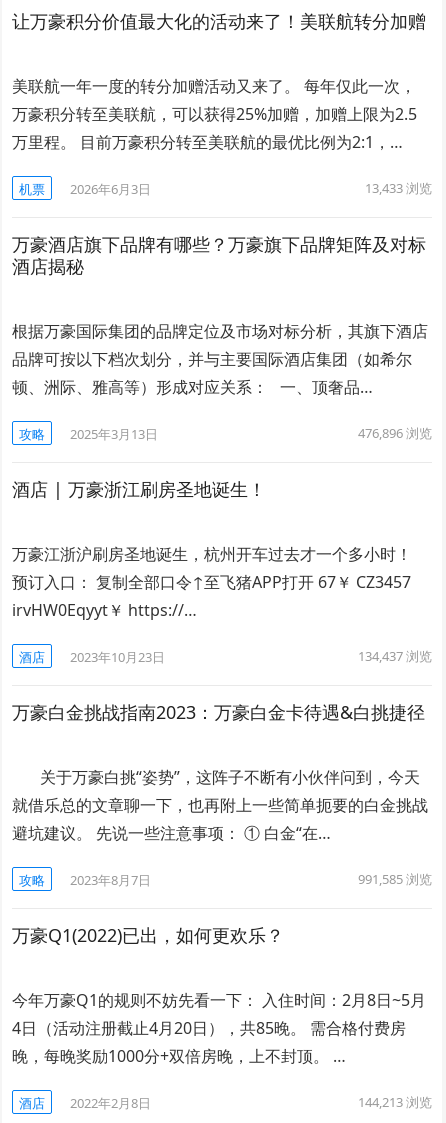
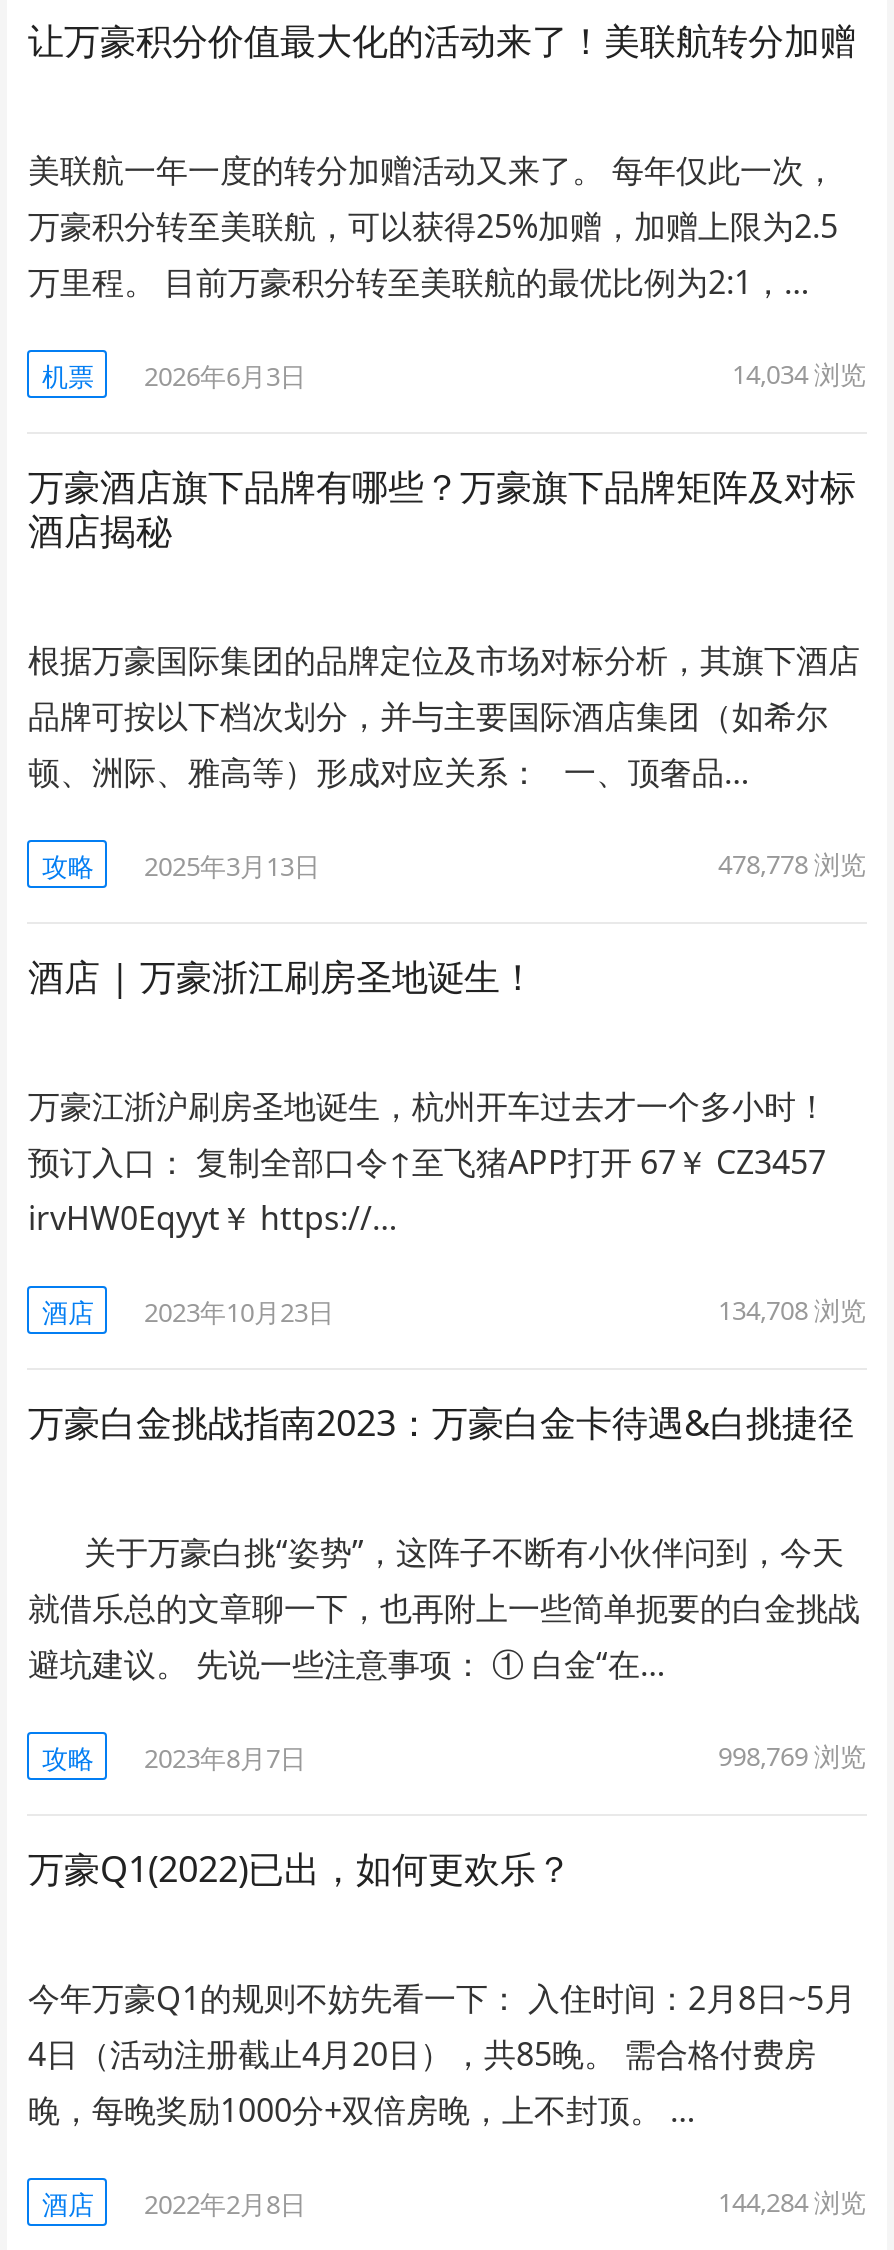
- 13,433浏览
+ 14,034浏览

- 476,896浏览
+ 478,778浏览

- 134,437浏览
+ 134,708浏览

- 991,585浏览
+ 998,769浏览

- 144,213浏览
+ 144,284浏览
